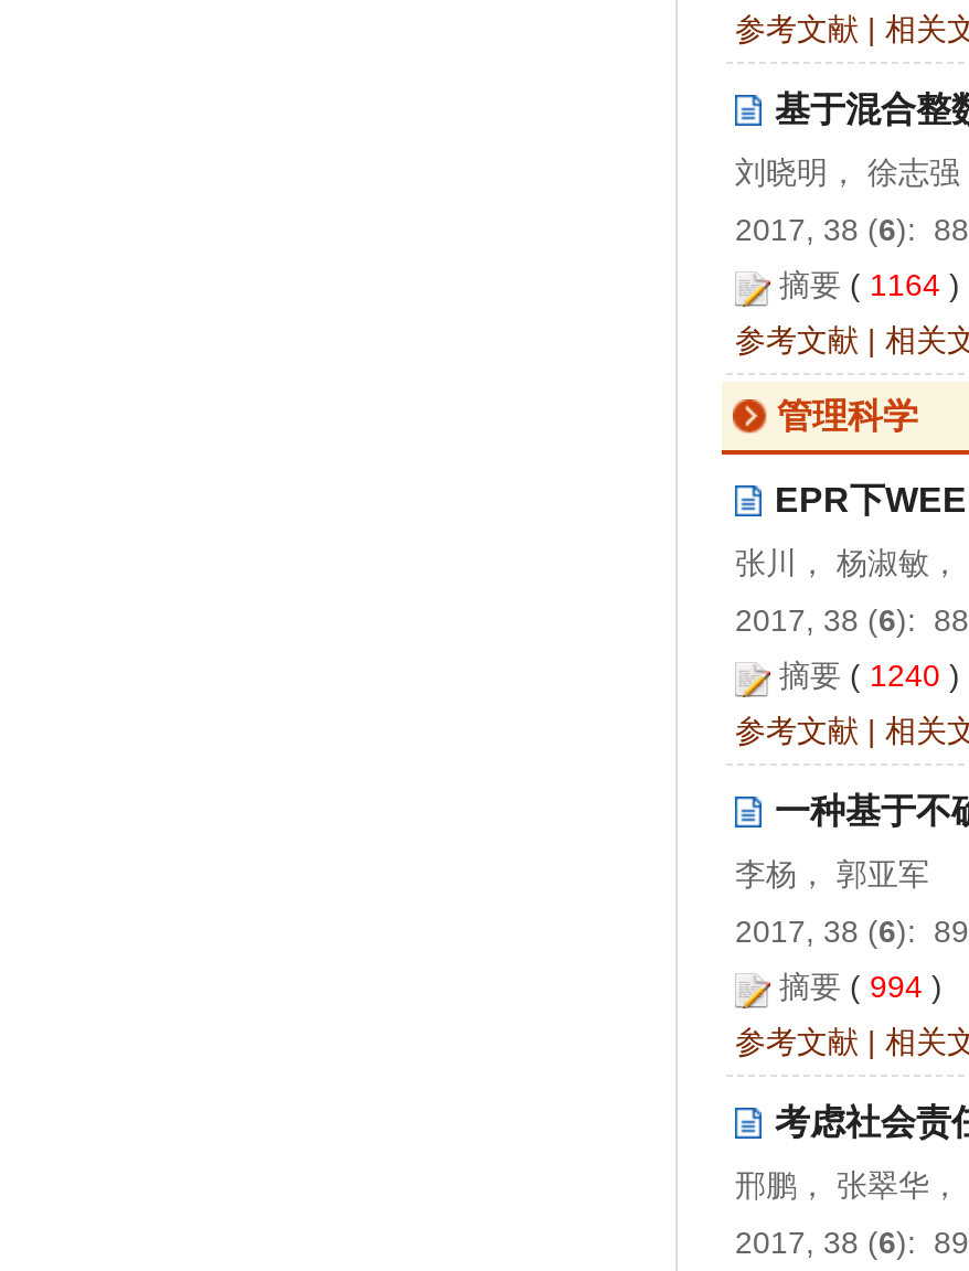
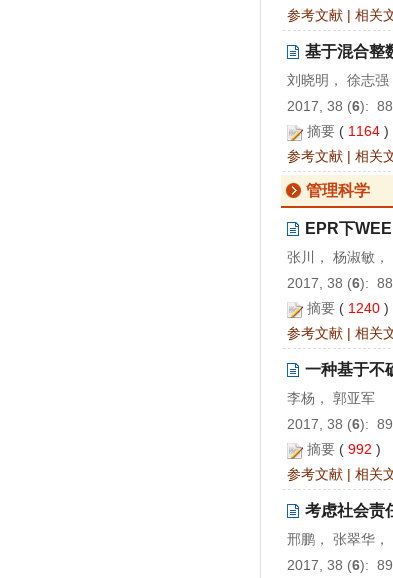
- 摘要(994)
+ 摘要(992)
